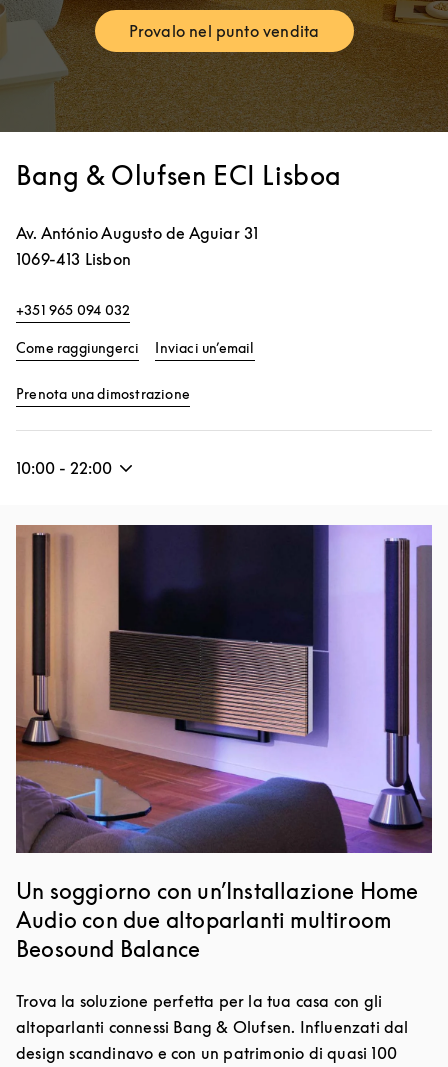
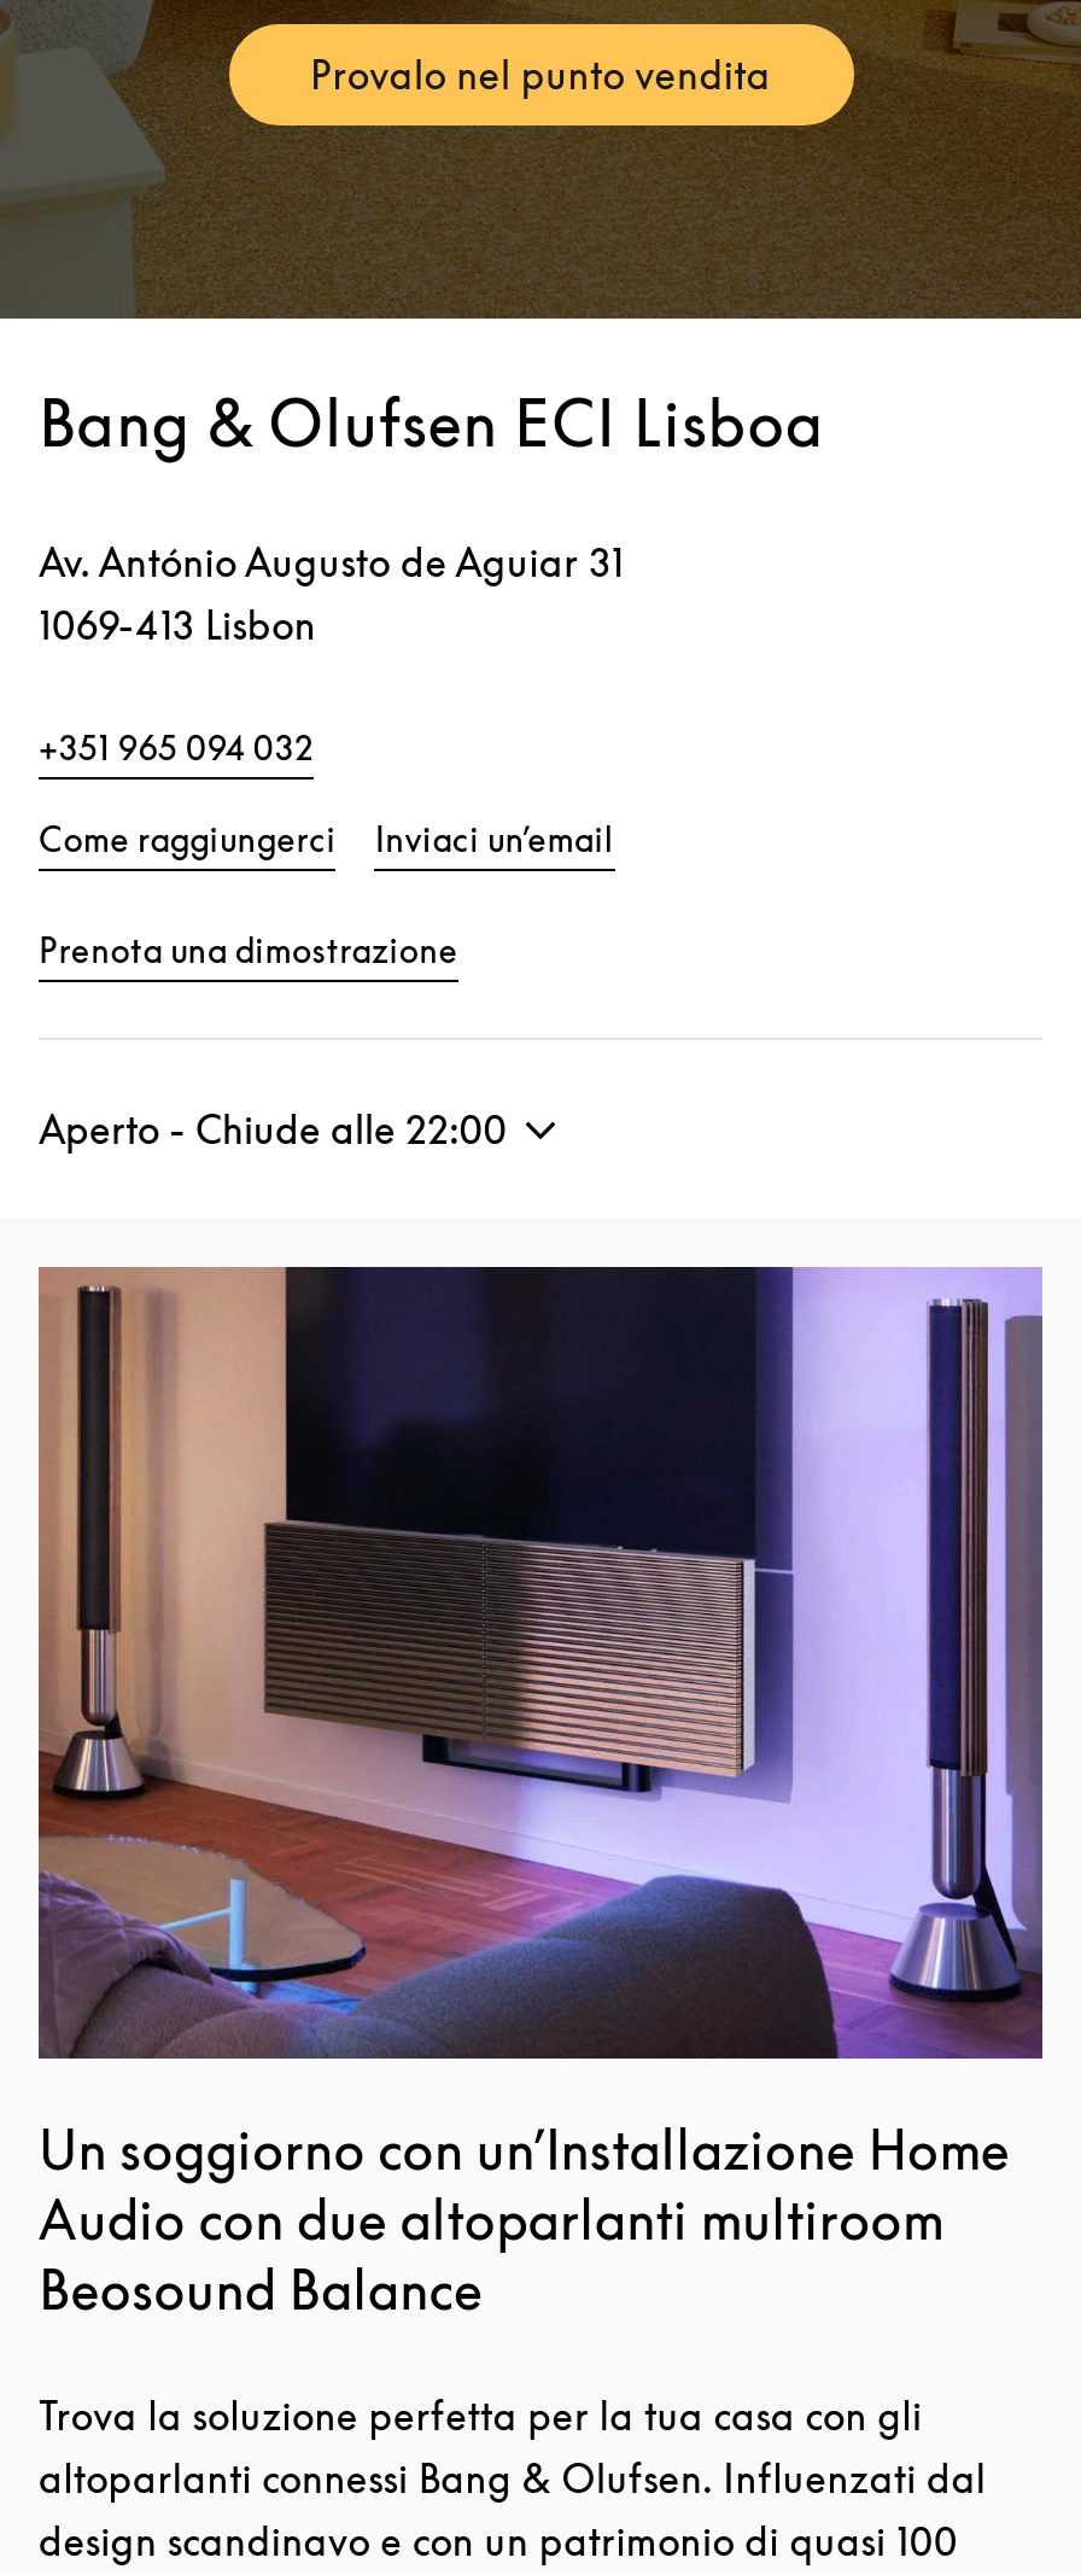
- 10:00 - 22:00
+ Aperto - Chiude alle 22:00
